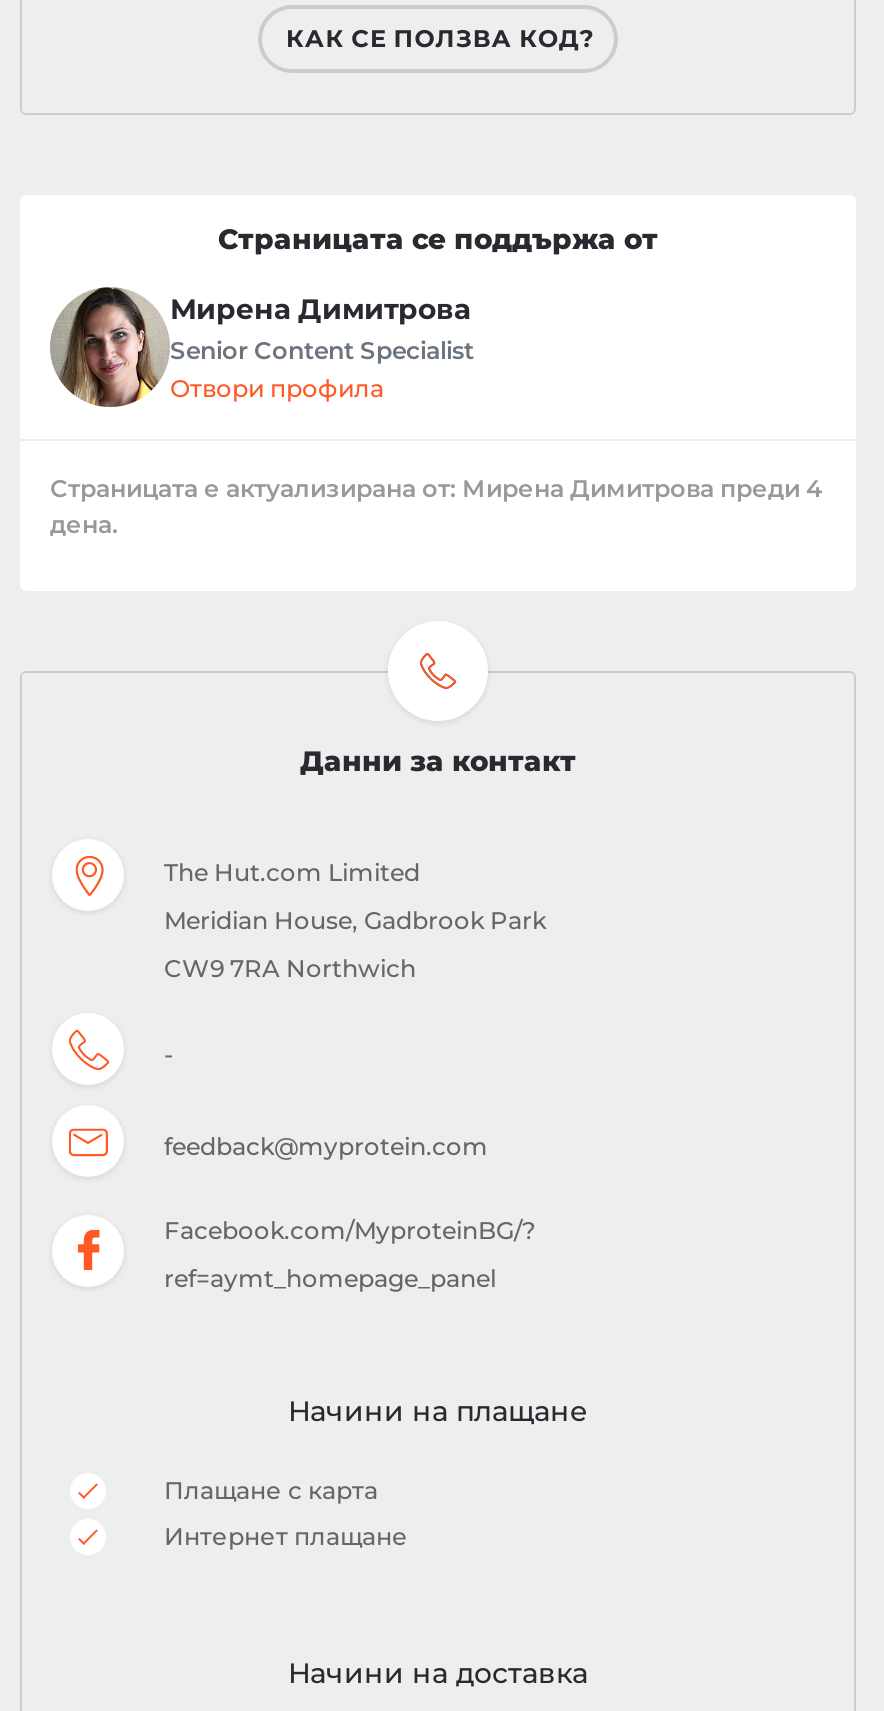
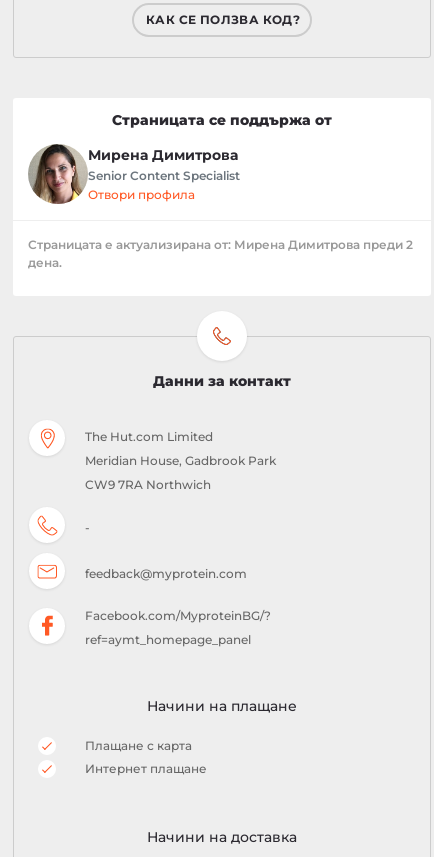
- Страницата е актуализирана от: Мирена Димитрова преди 4
+ Страницата е актуализирана от: Мирена Димитрова преди 2
